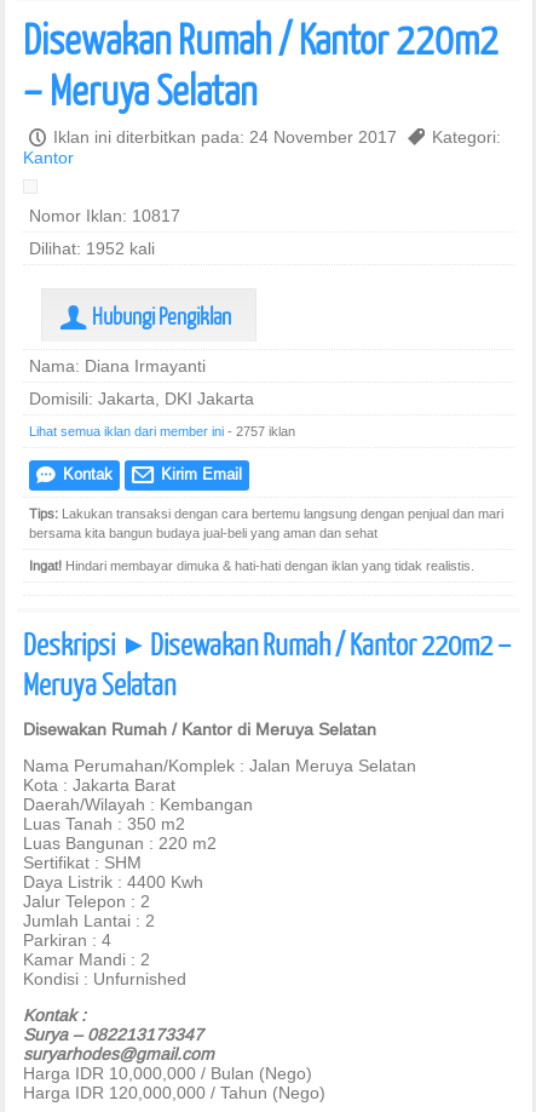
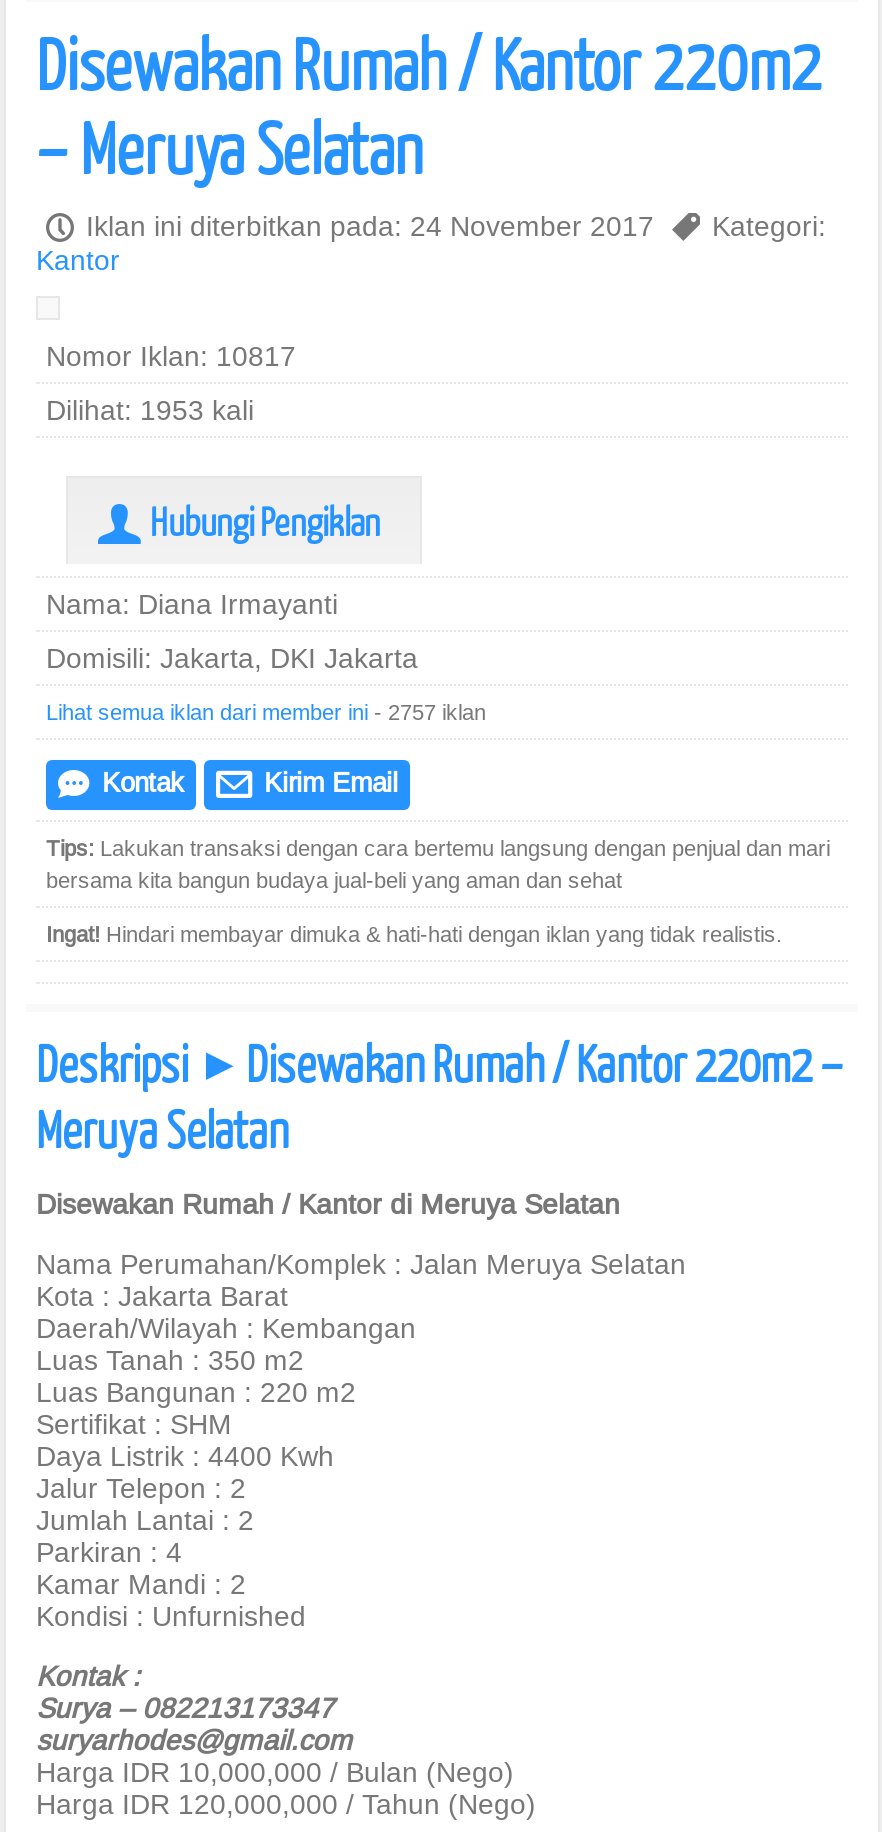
- Dilihat: 1952 kali
+ Dilihat: 1953 kali
